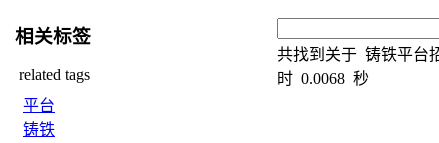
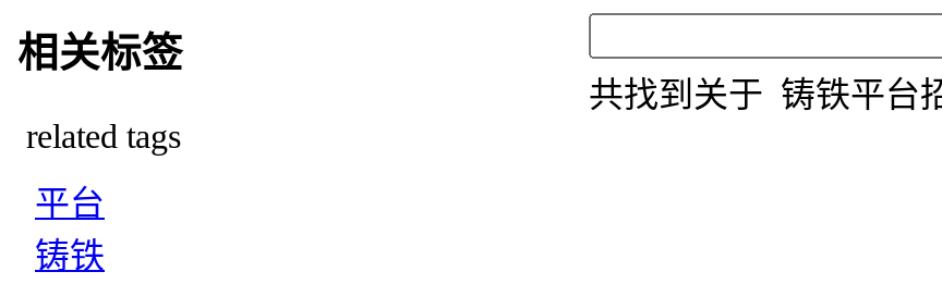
- 时 0.0068 秒
